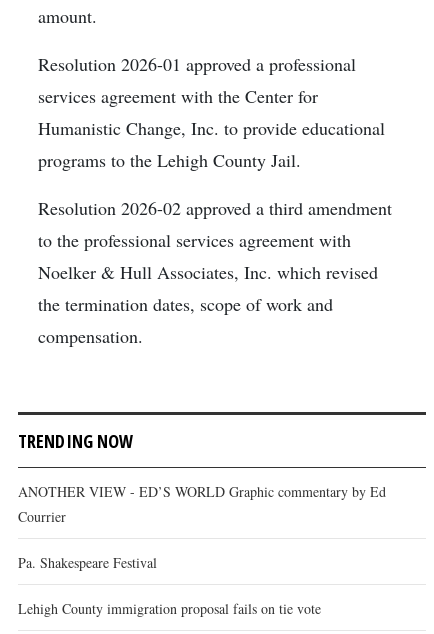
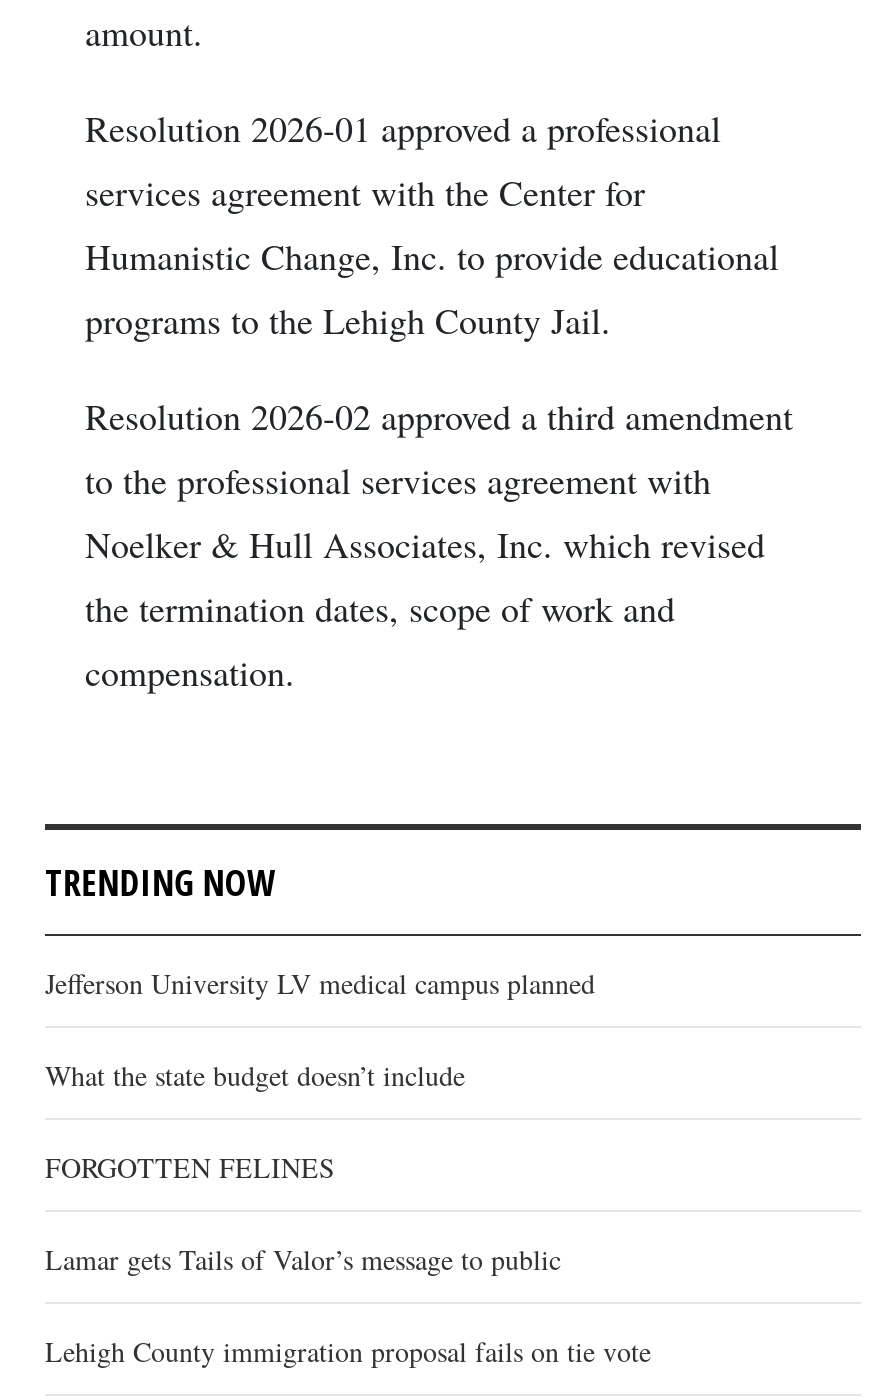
- ANOTHER VIEW - ED’S WORLD Graphic commentary by Ed
- Courrier
- Pa. Shakespeare Festival
+ Jefferson University LV medical campus planned
+ What the state budget doesn’t include
+ FORGOTTEN FELINES
+ Lamar gets Tails of Valor’s message to public
